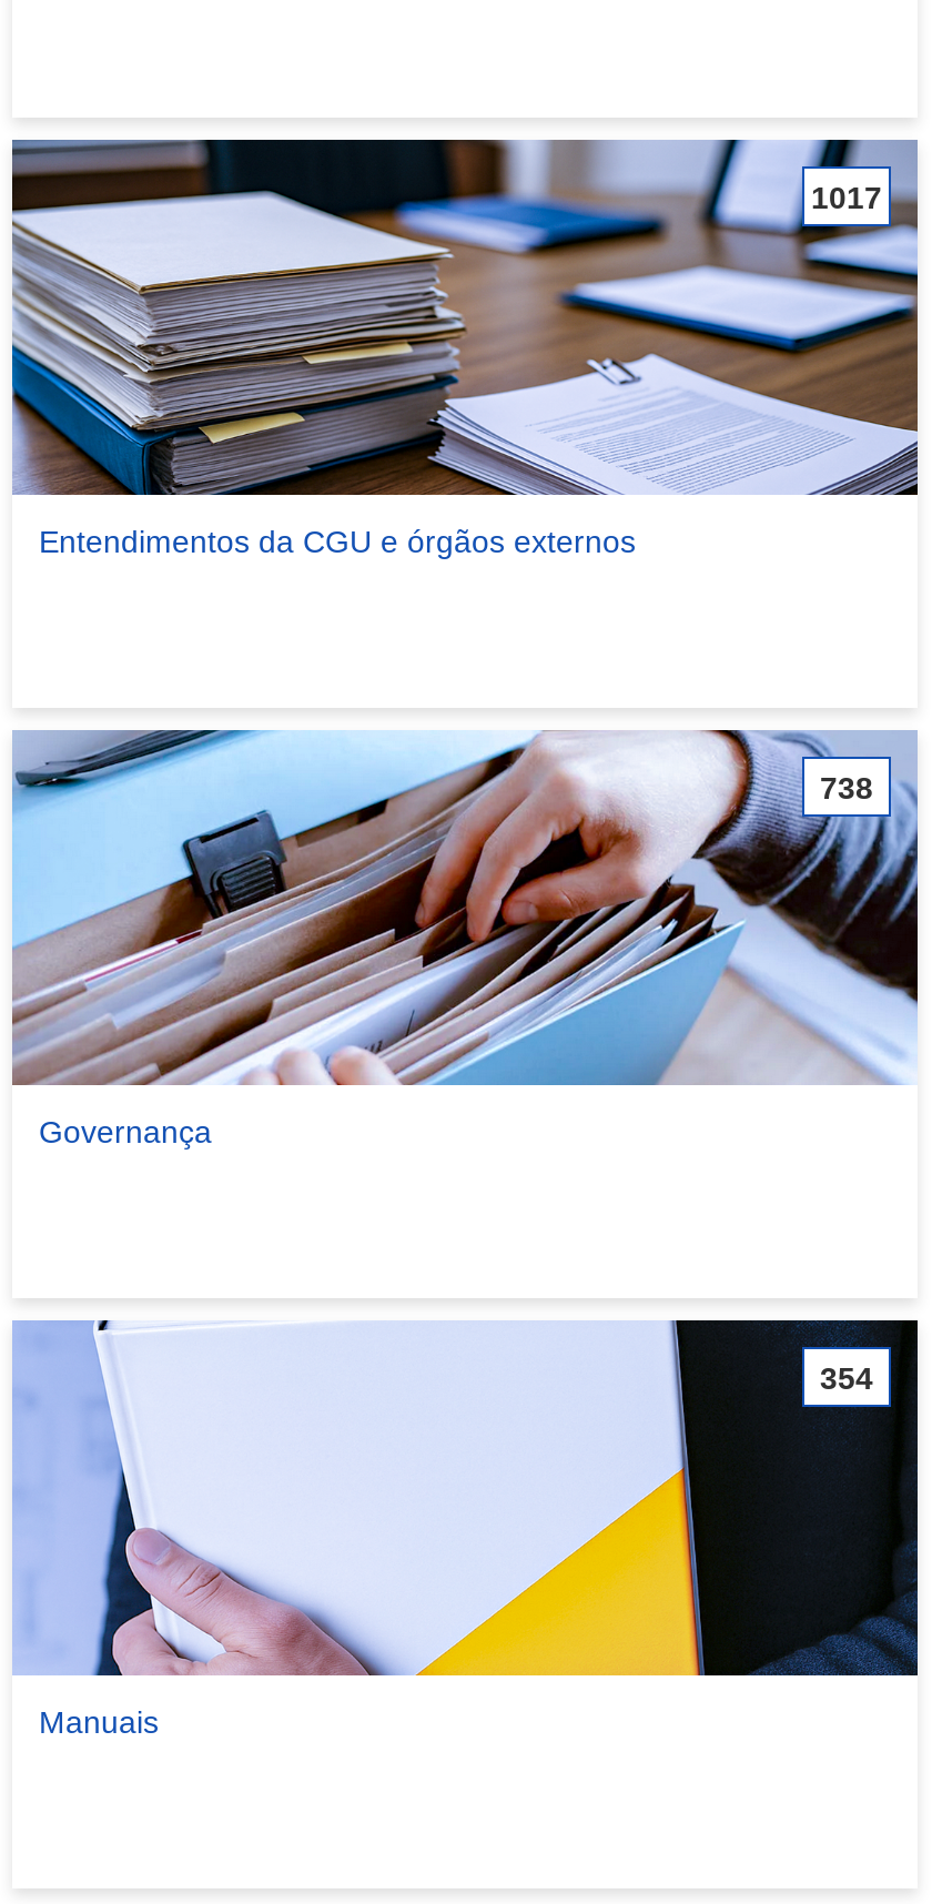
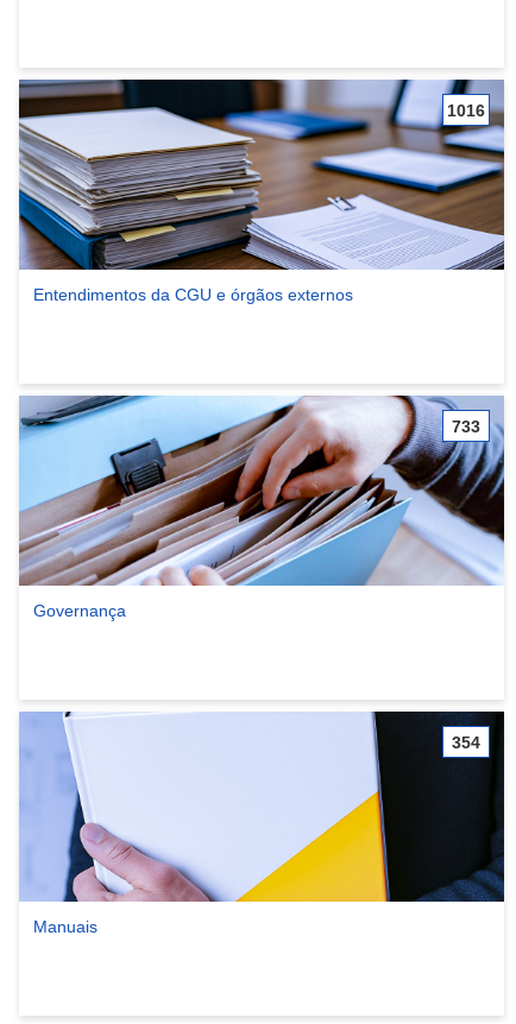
- 1017
+ 1016

- 738
+ 733
